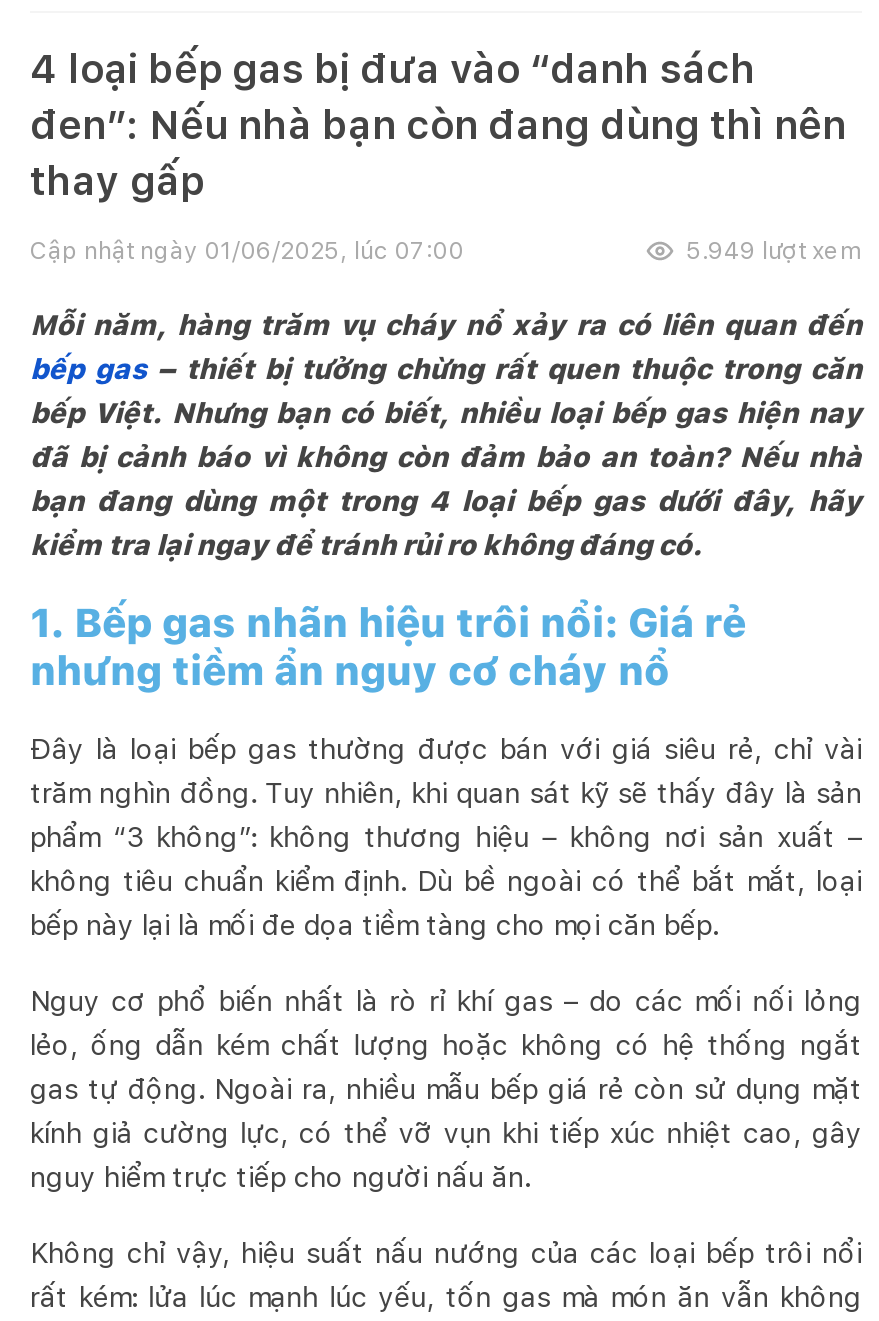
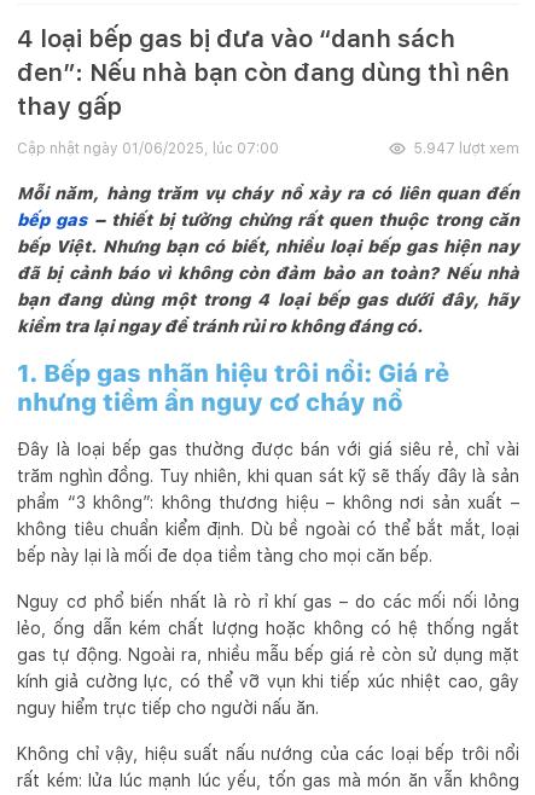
- 5.949 lượt xem
+ 5.947 lượt xem
